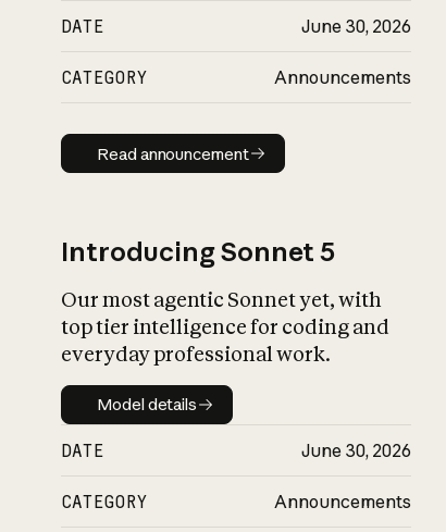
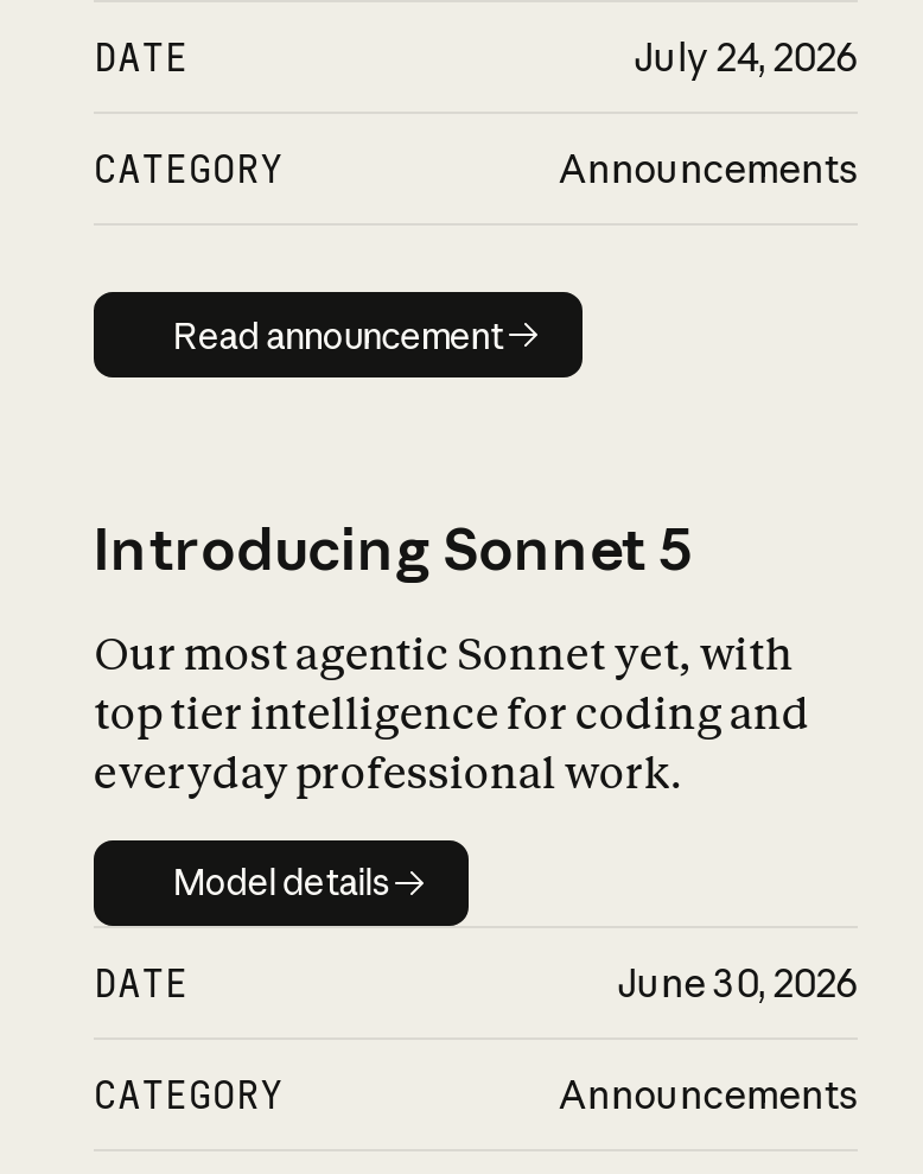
- June 30, 2026
+ July 24, 2026
